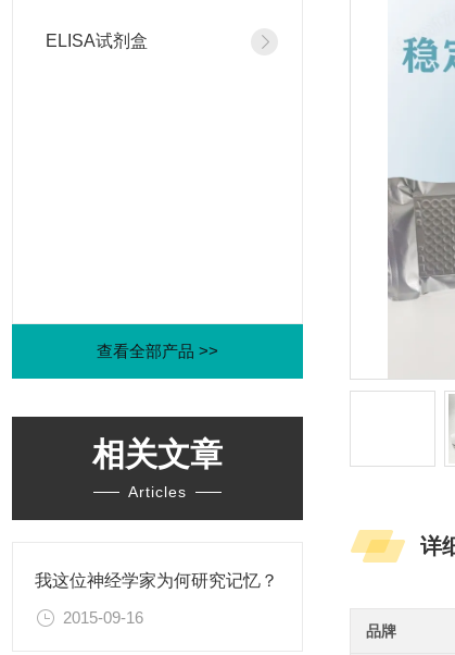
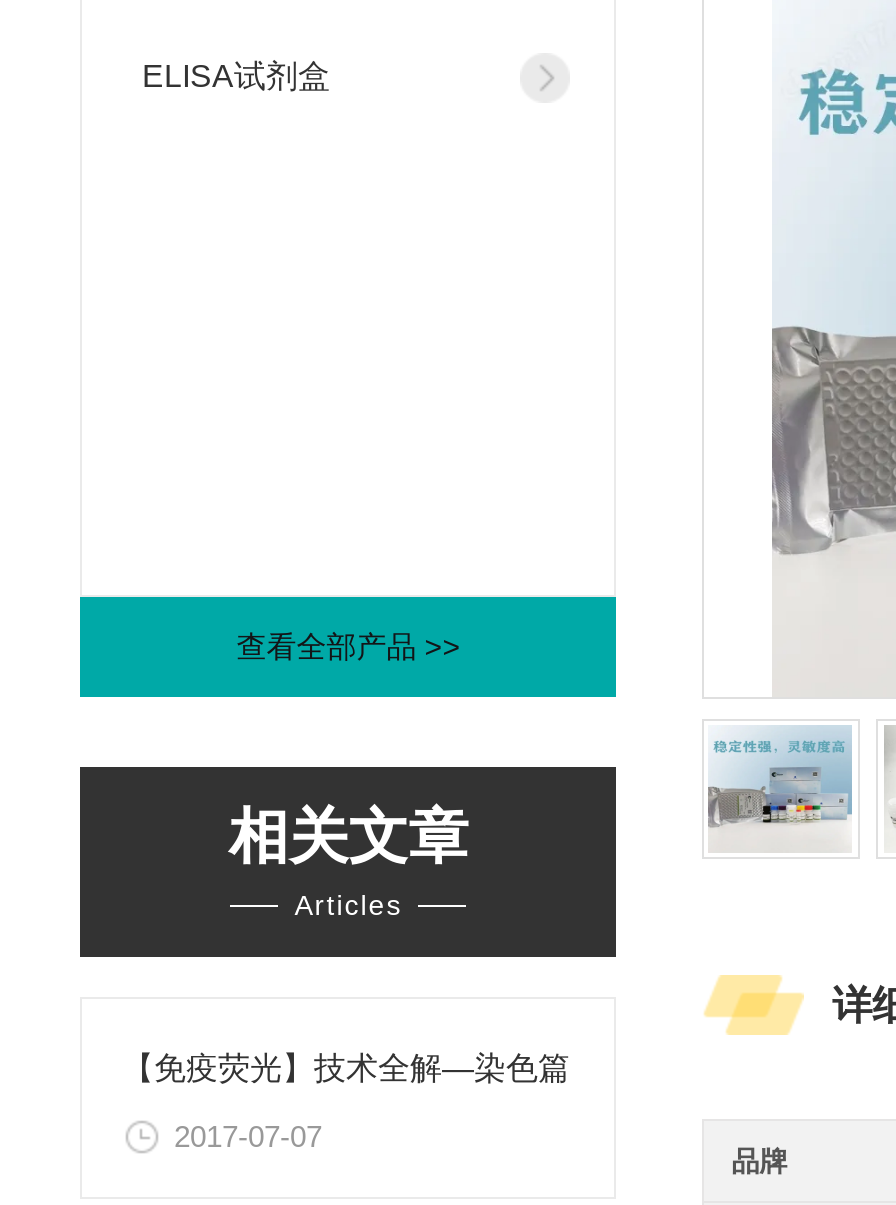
+ [image]

- 我这位神经学家为何研究记忆？
+ 【免疫荧光】技术全解—染色篇

- 2015-09-16
+ 2017-07-07
